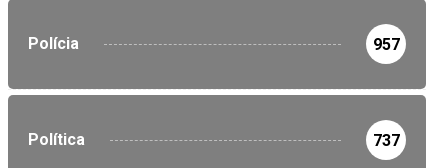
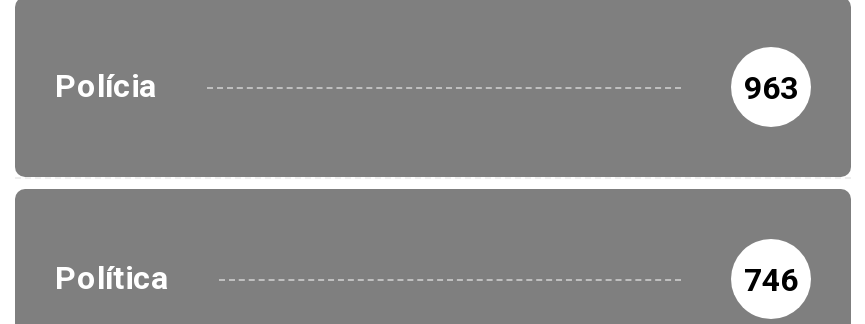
- 957
+ 963

- 737
+ 746
